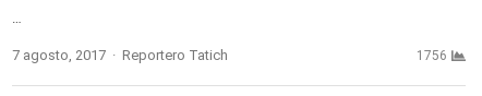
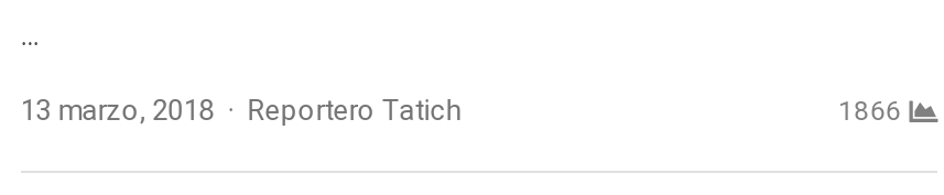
- 7 agosto, 2017
+ 13 marzo, 2018

- 1756
+ 1866
